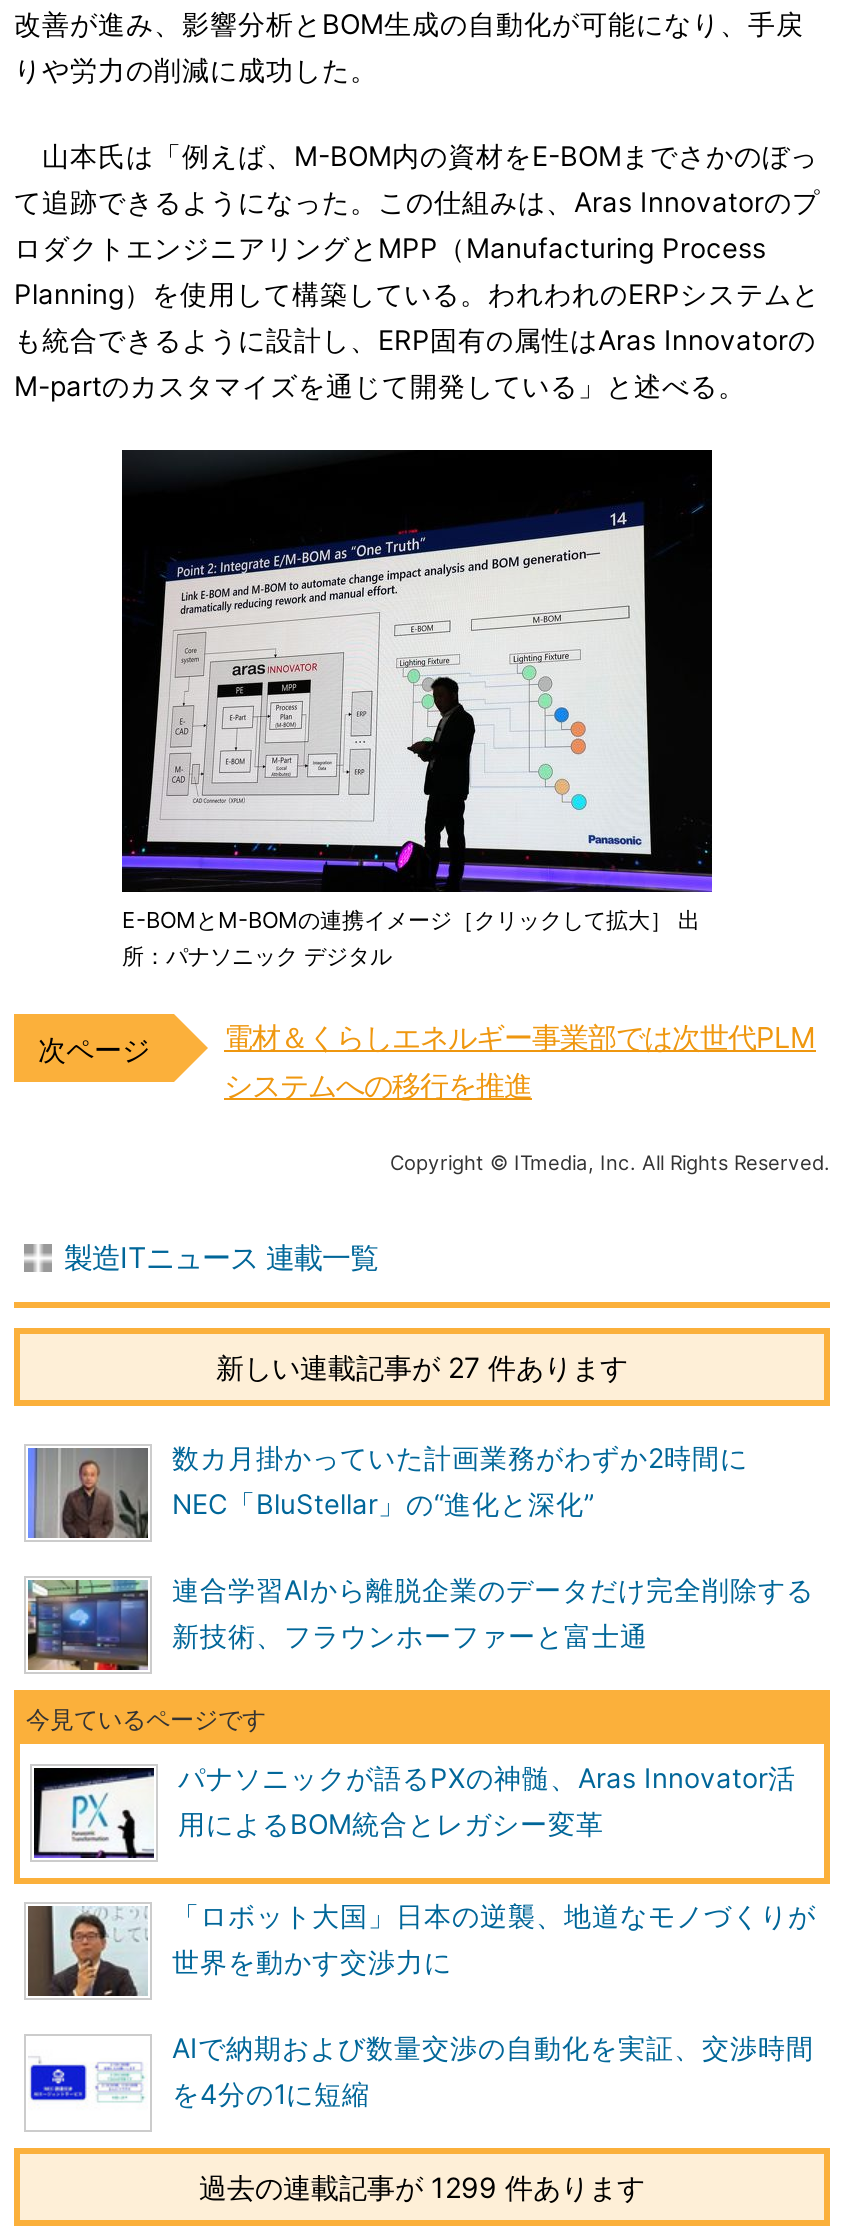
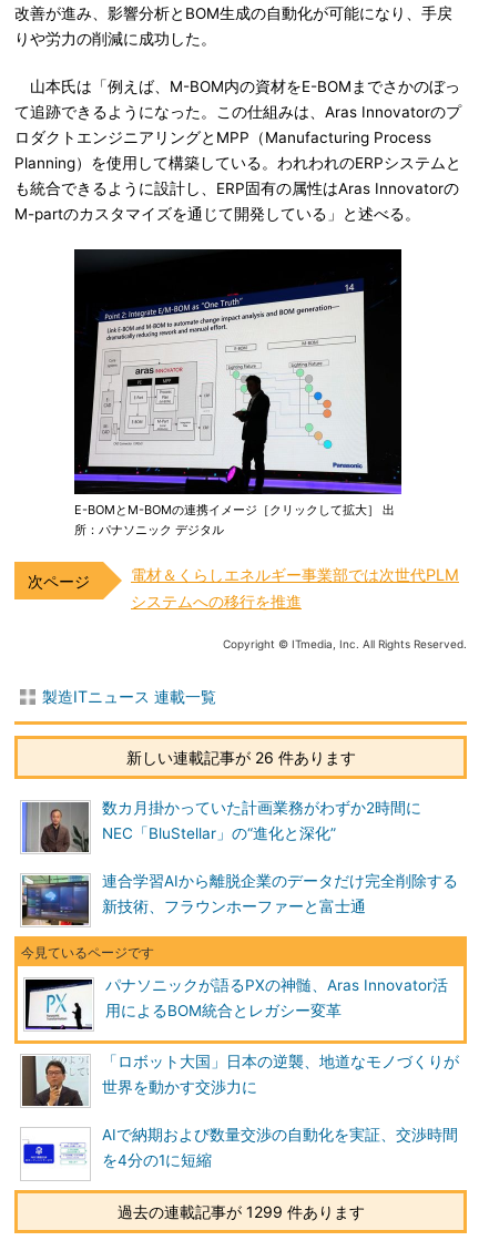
- 新しい連載記事が 27 件あります
+ 新しい連載記事が 26 件あります
